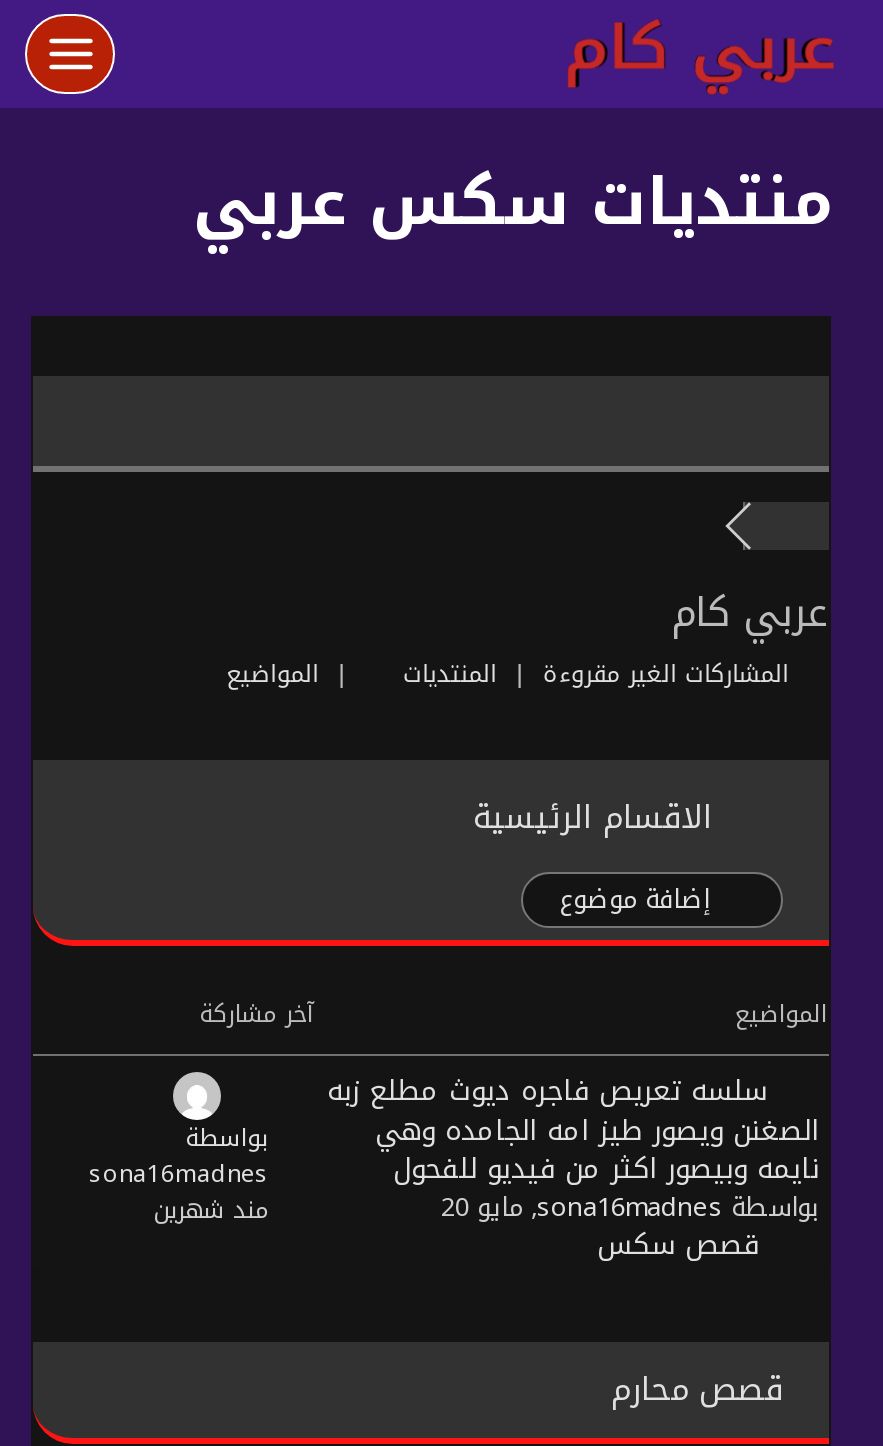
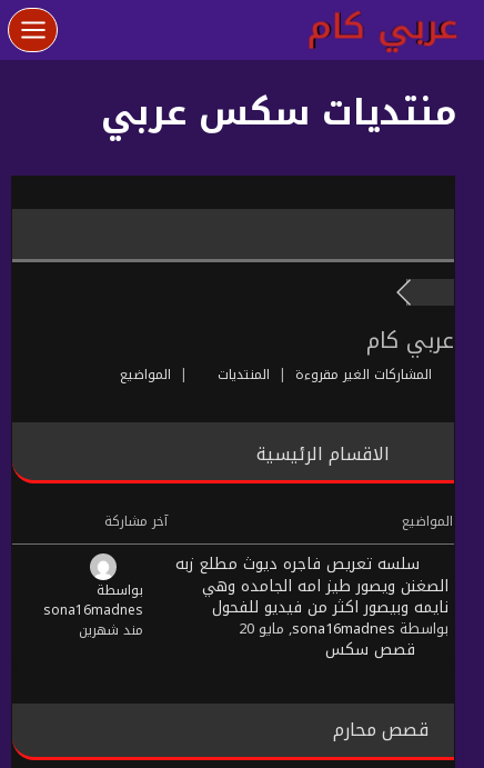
- إضافة موضوع
